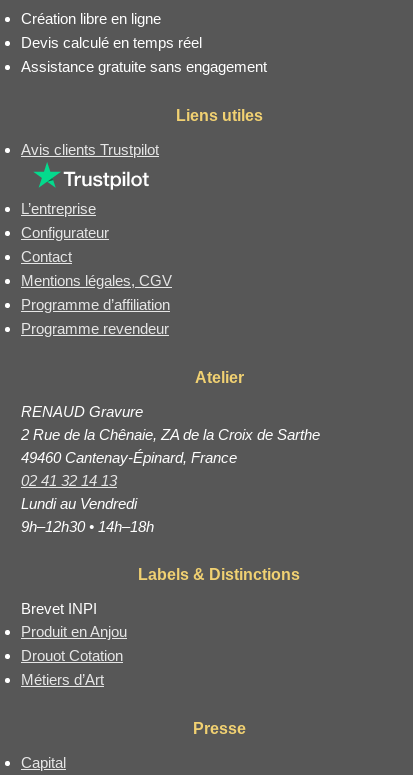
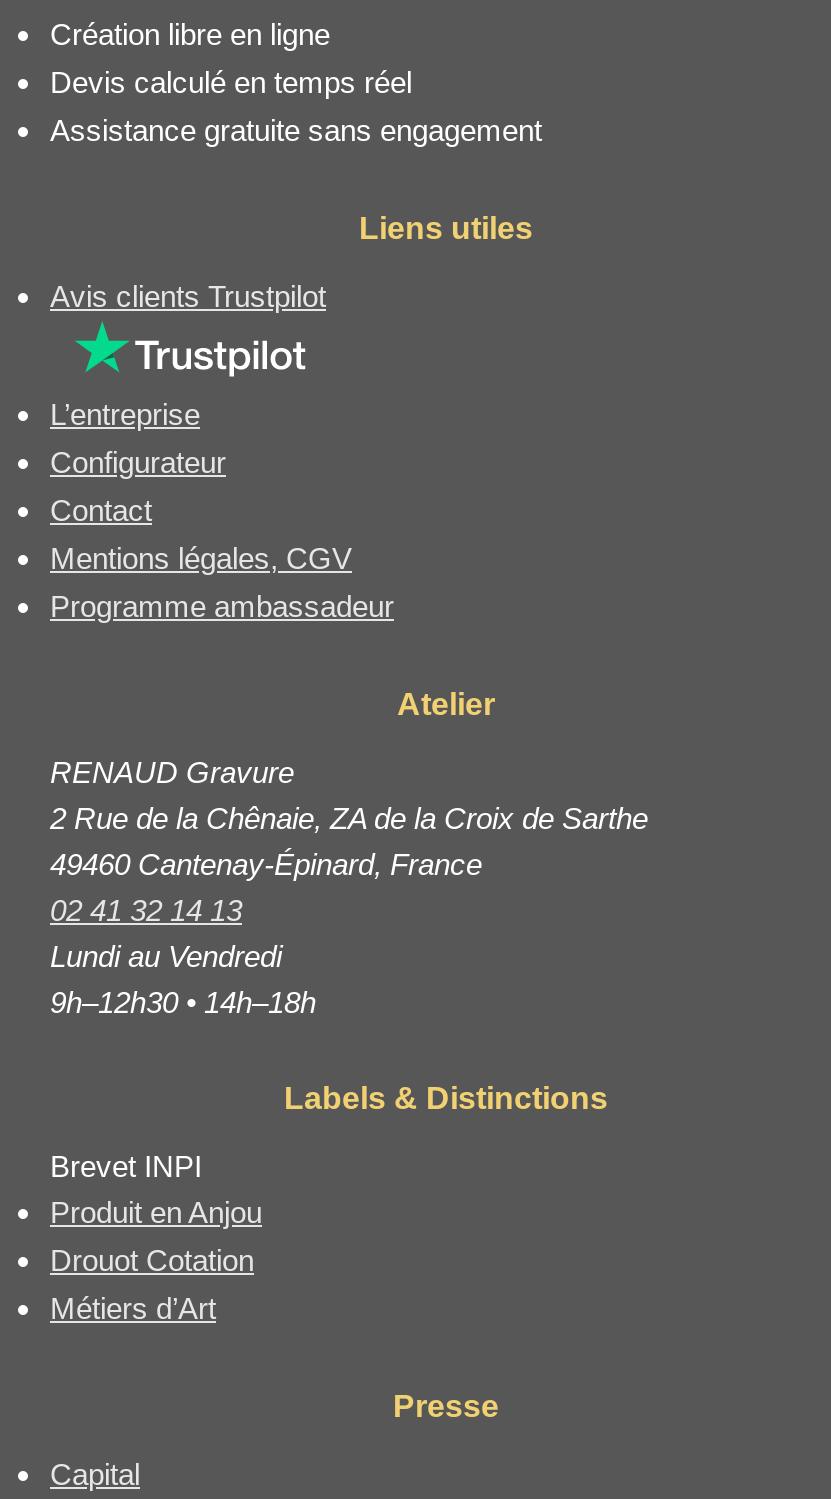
- Programme d’affiliation
- Programme revendeur
+ Programme ambassadeur
